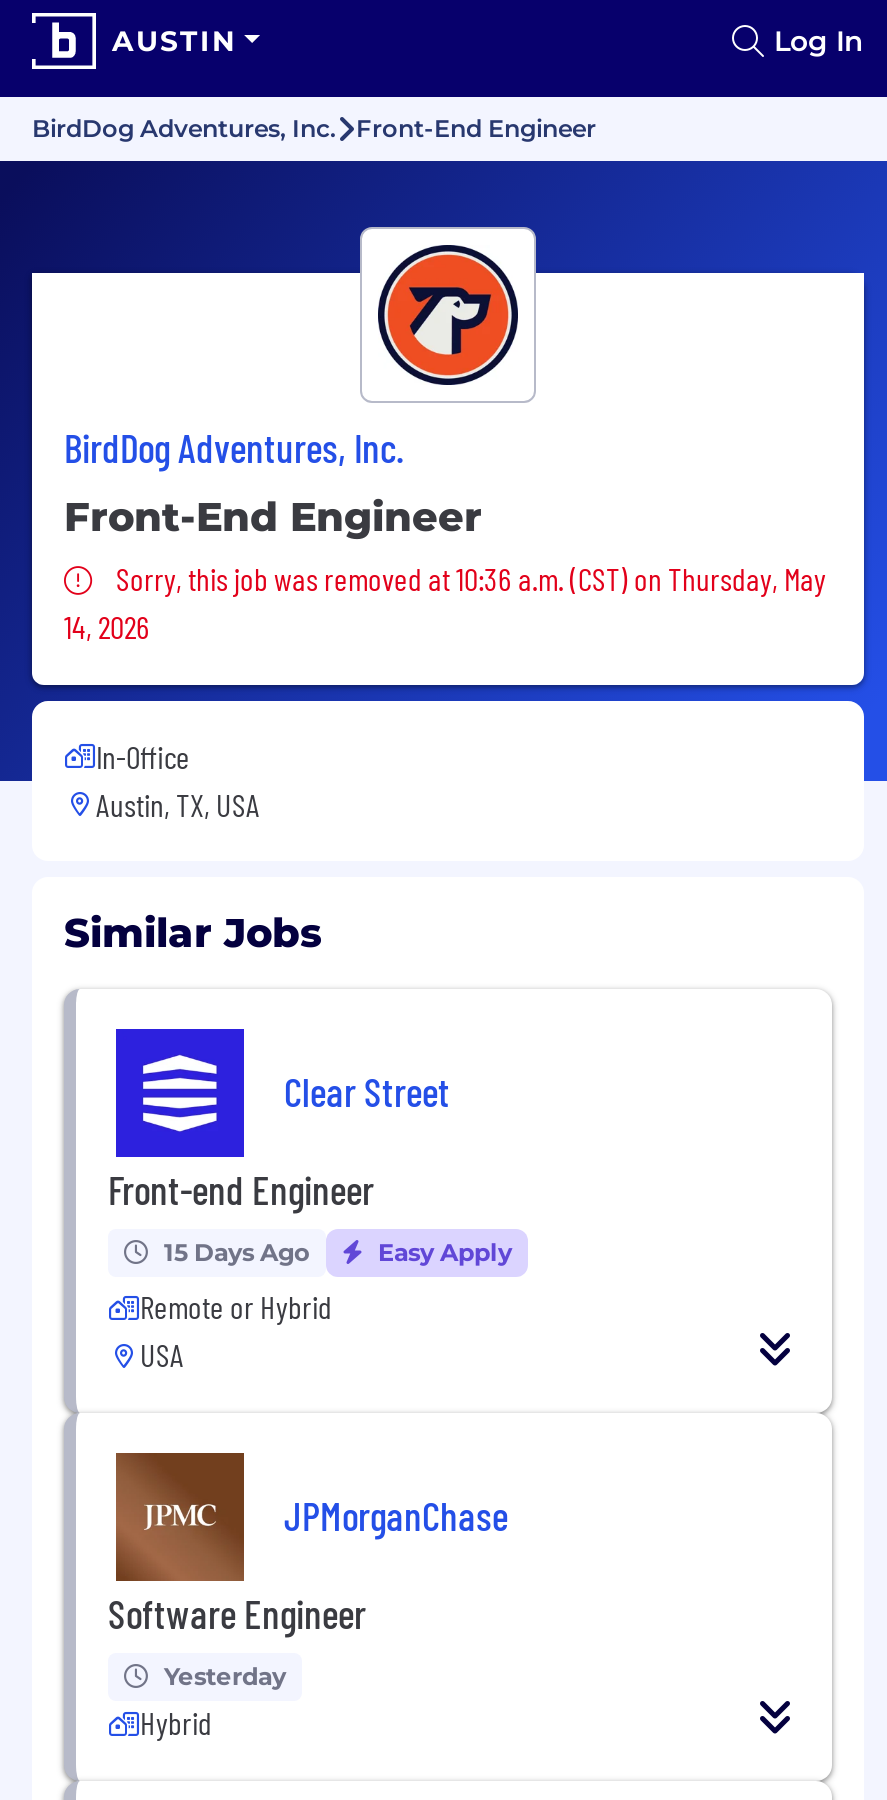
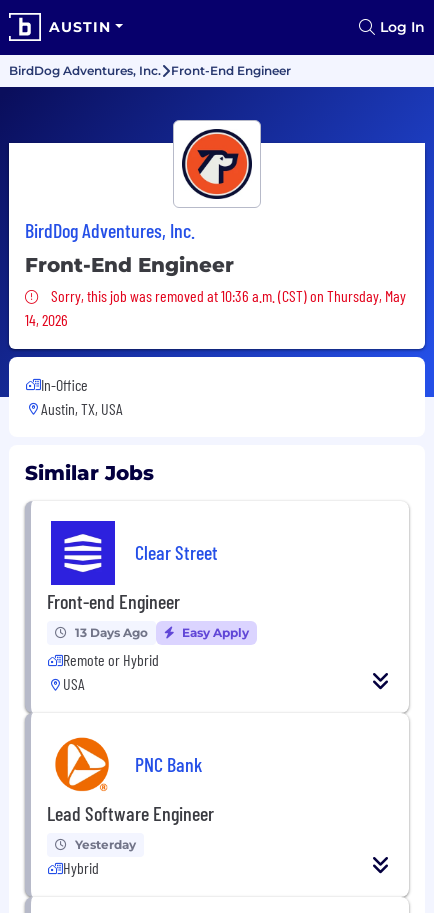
- 15 Days Ago
+ 13 Days Ago

- [image]
- Software Engineer
+ [image]
+ Lead Software Engineer

- JPMorganChase
+ PNC Bank
